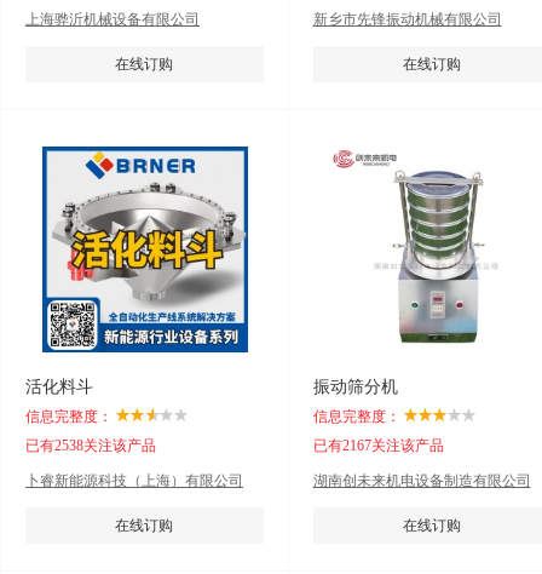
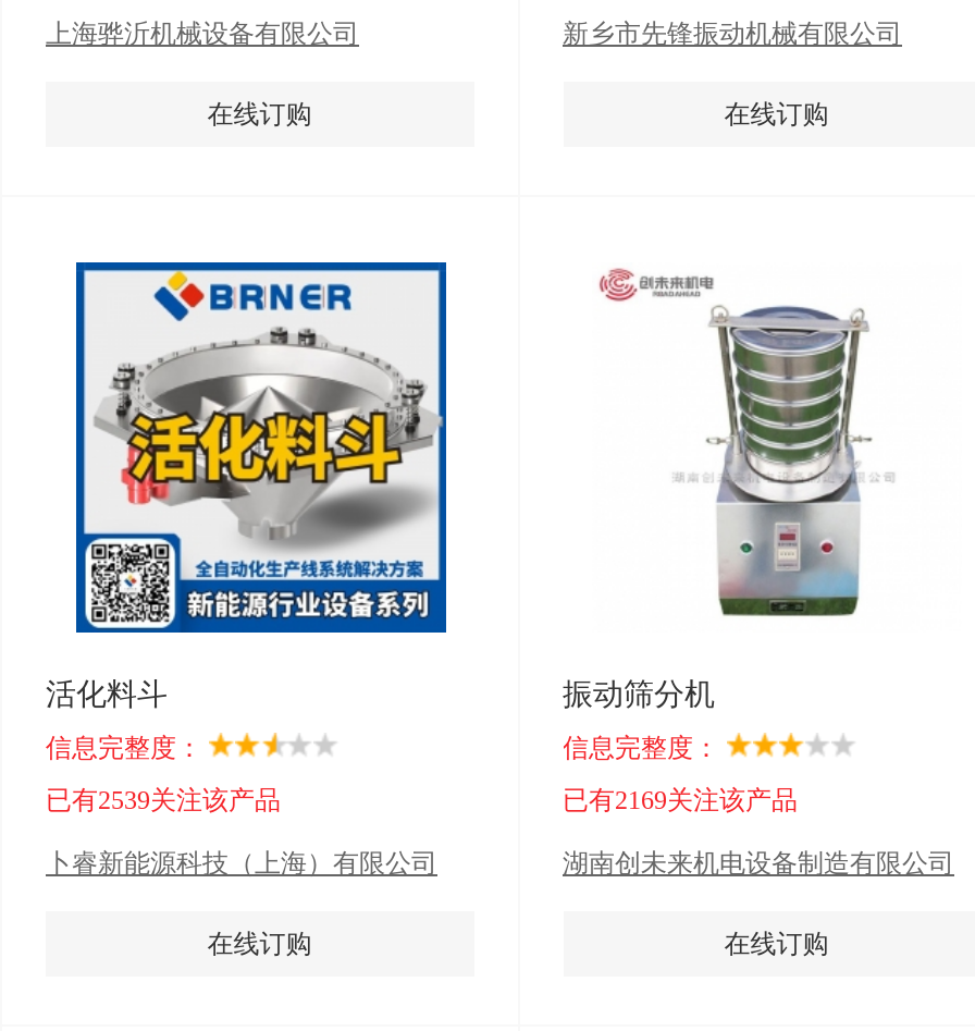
- 已有2538关注该产品
+ 已有2539关注该产品

- 已有2167关注该产品
+ 已有2169关注该产品
